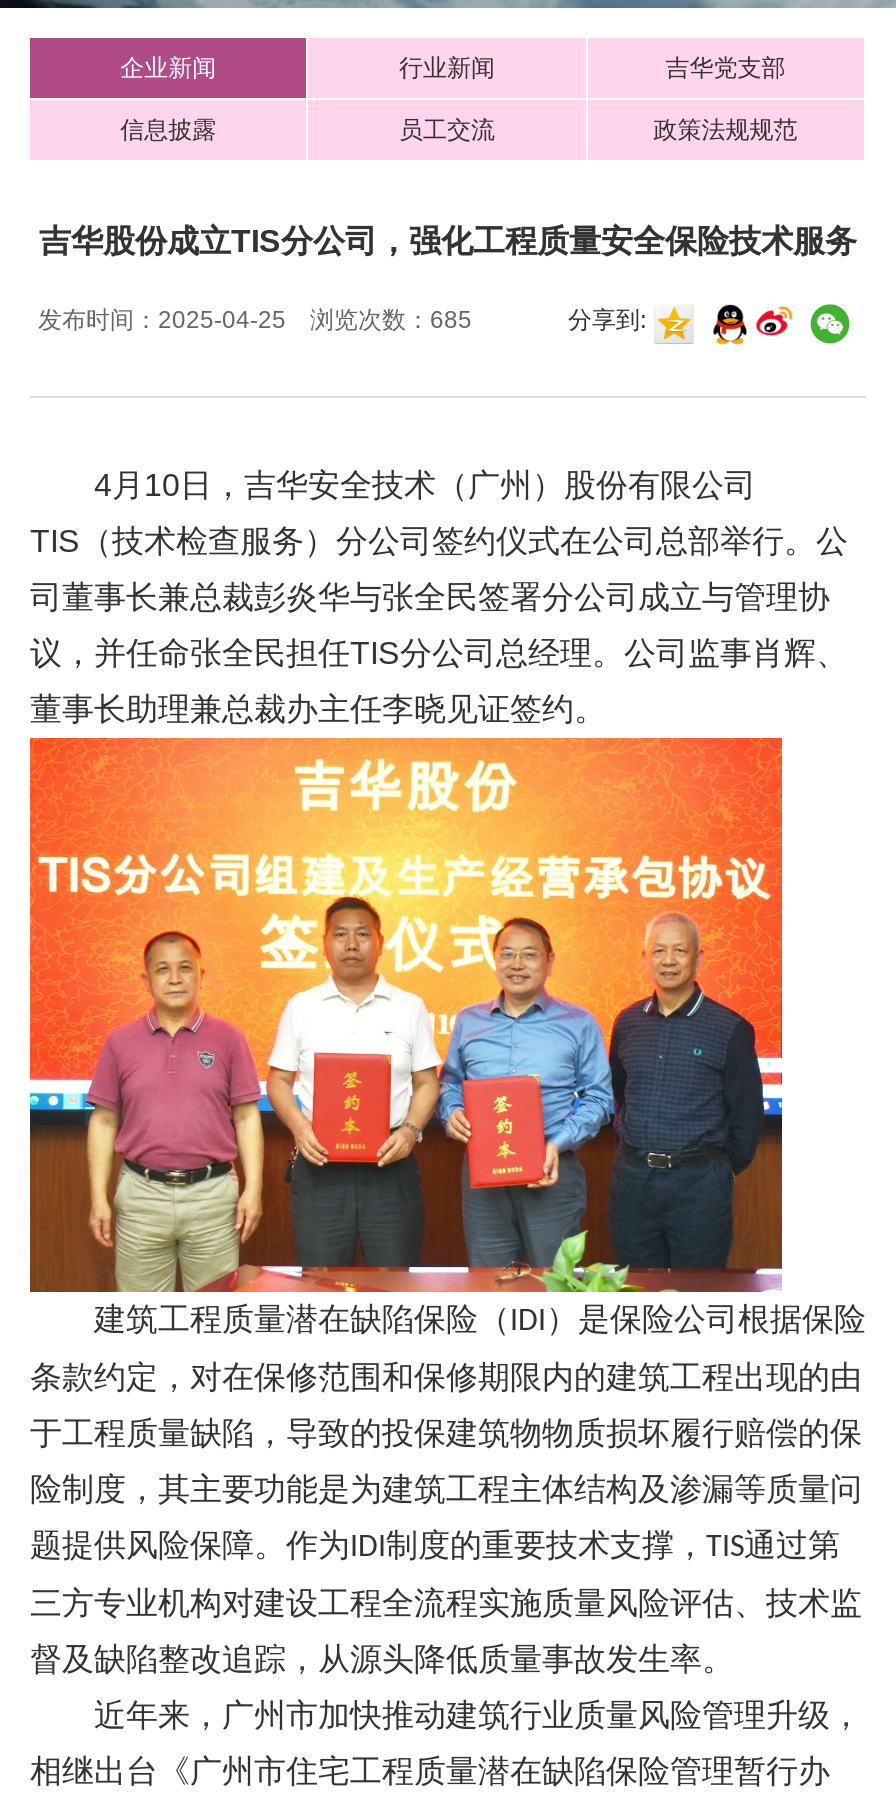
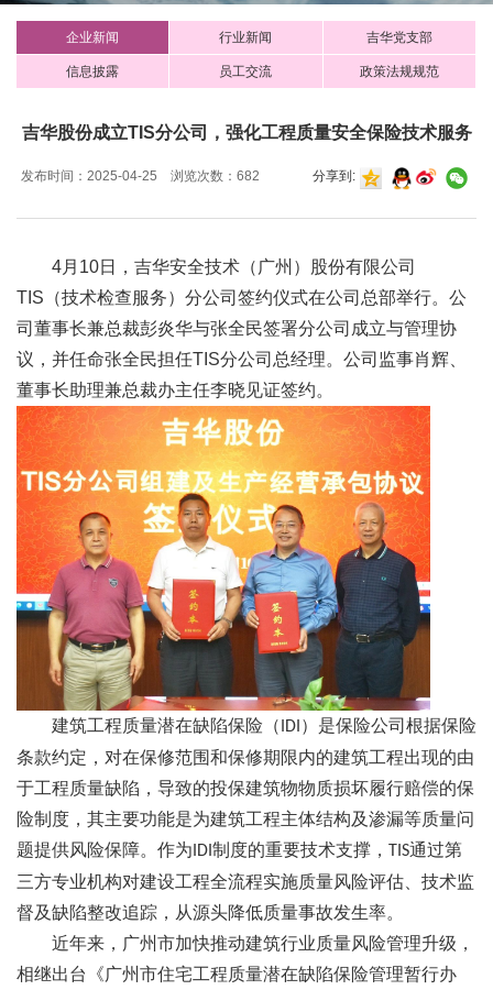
- 发布时间：2025-04-25 浏览次数：685
+ 发布时间：2025-04-25 浏览次数：682
